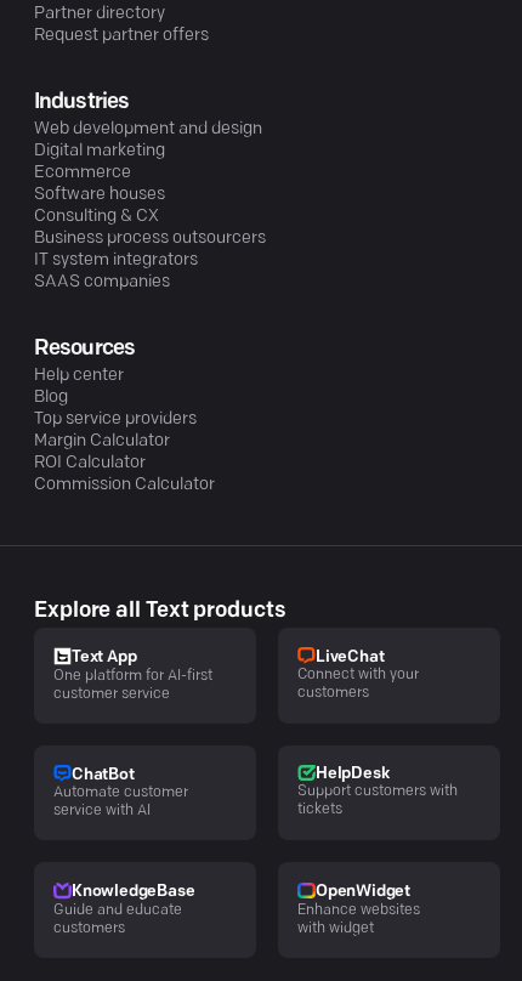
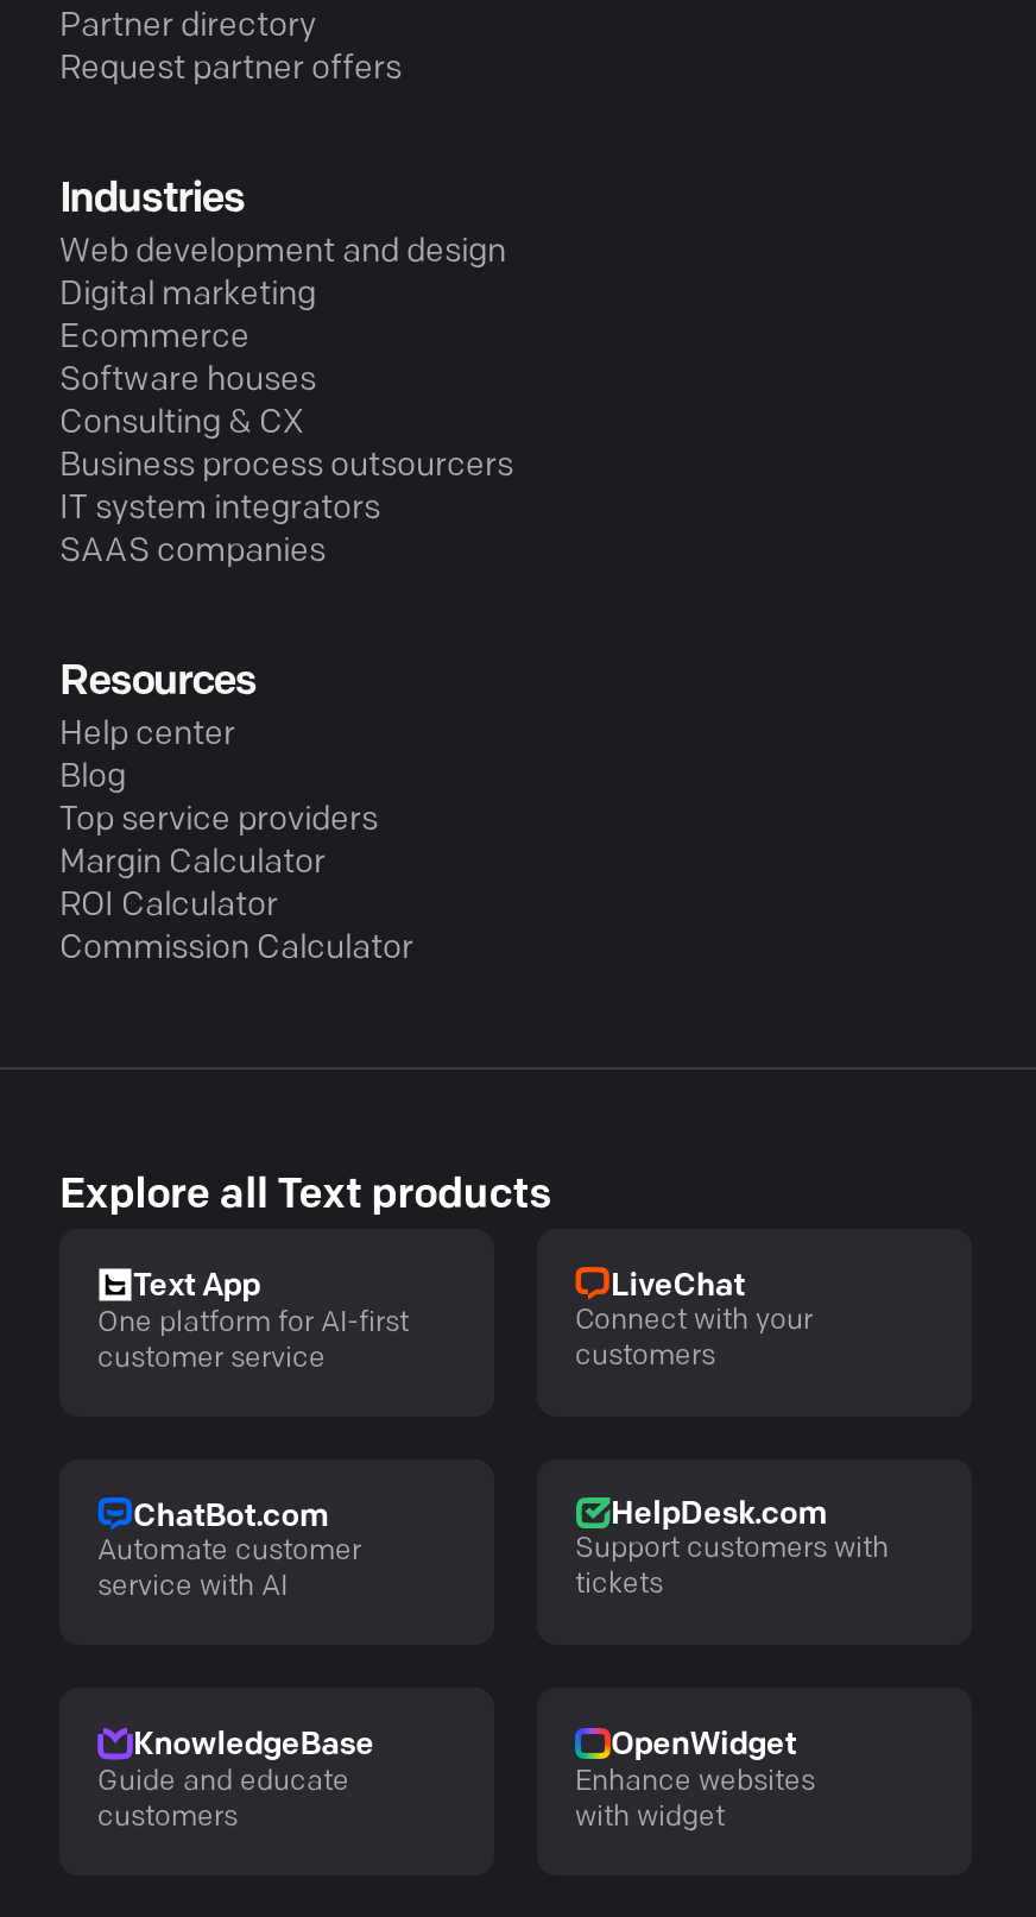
- ChatBot
+ ChatBot.com

- HelpDesk
+ HelpDesk.com
